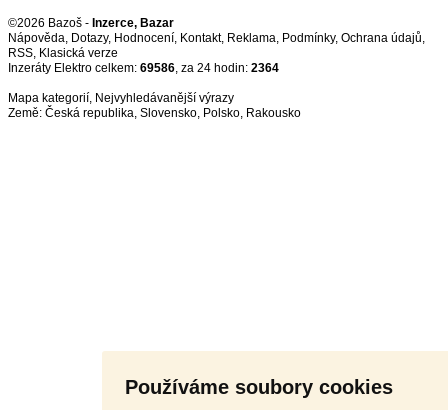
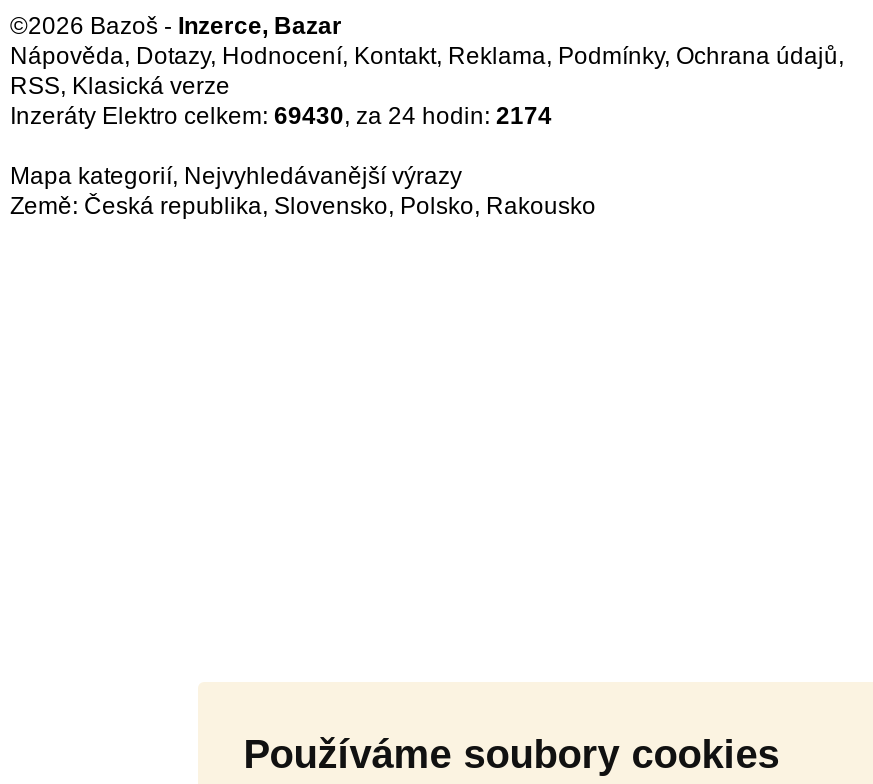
- Inzeráty Elektro celkem: 69586, za 24 hodin: 2364
+ Inzeráty Elektro celkem: 69430, za 24 hodin: 2174
